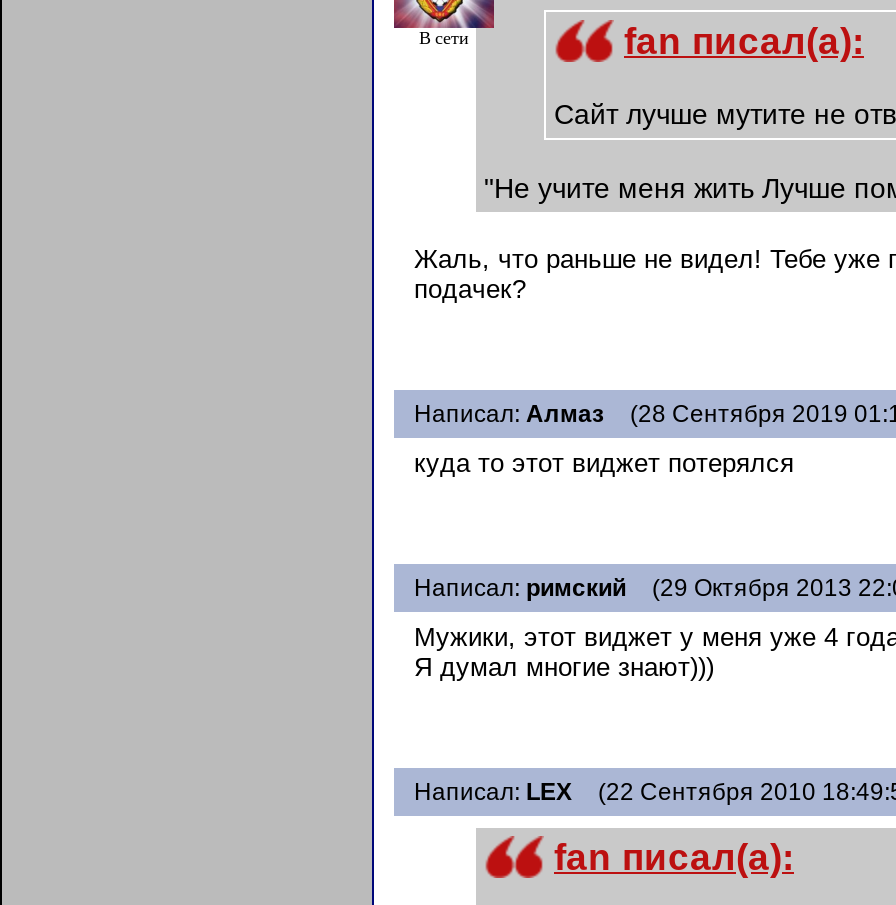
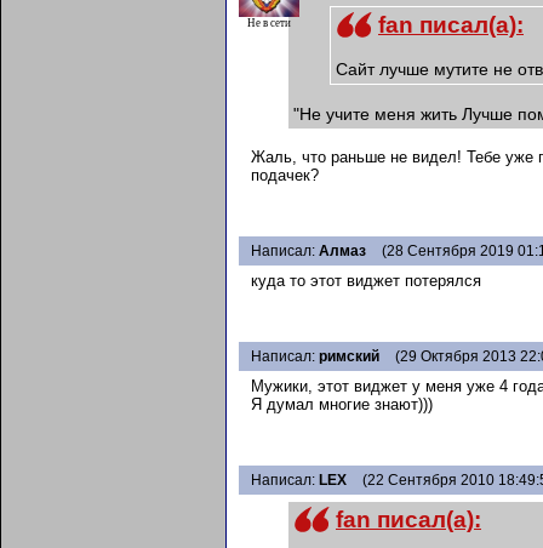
- В сети
+ Не в сети
